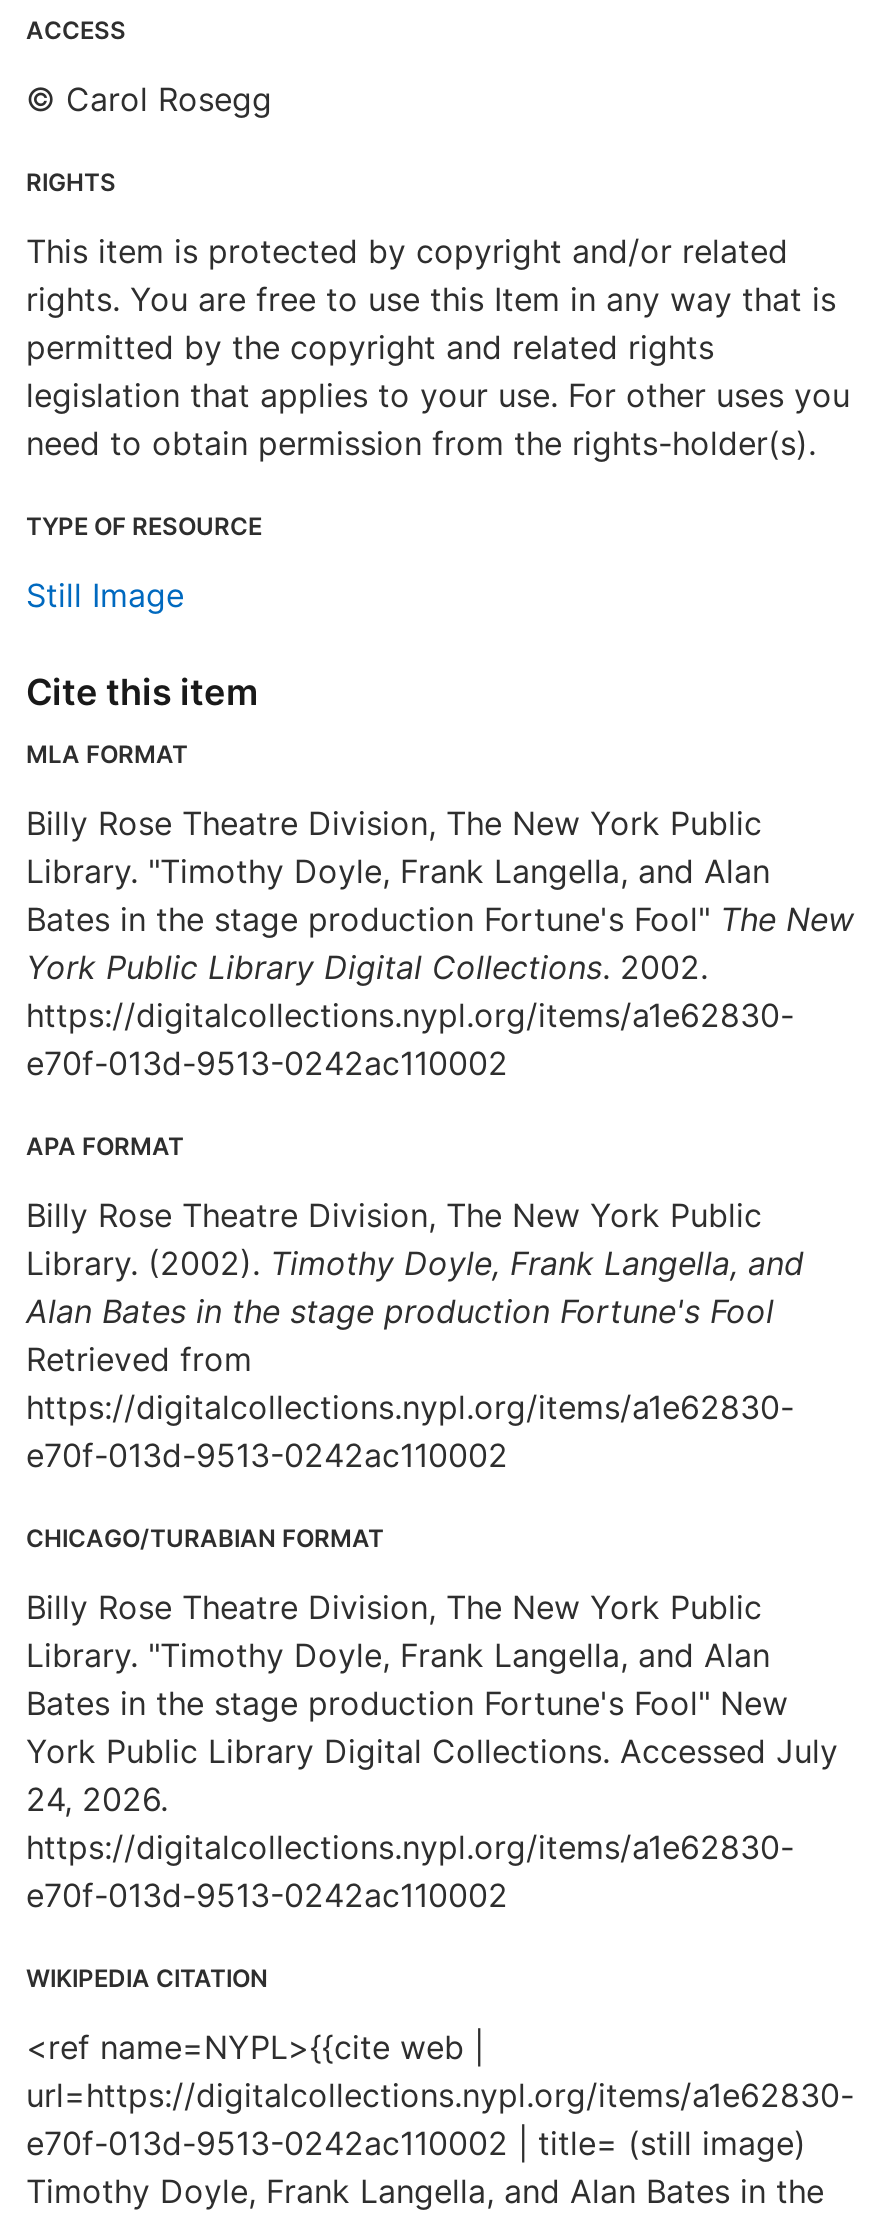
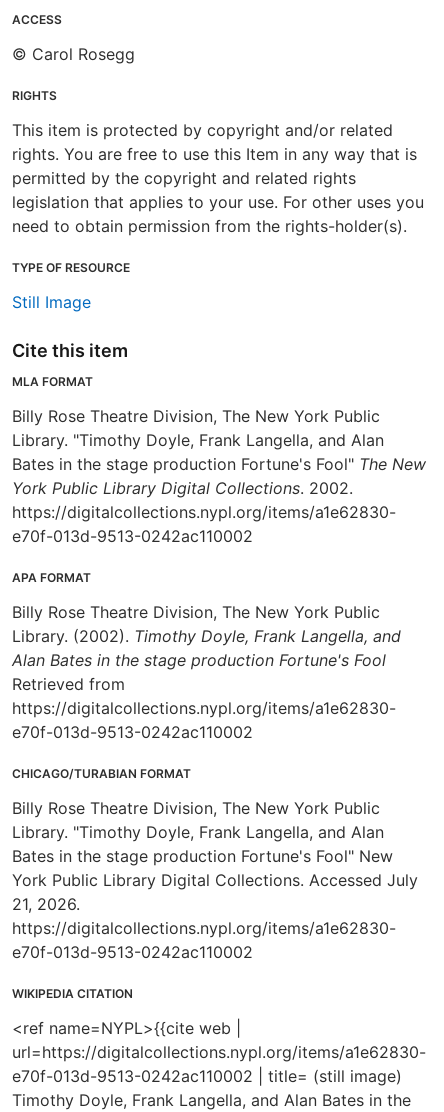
- 24, 2026.
+ 21, 2026.
